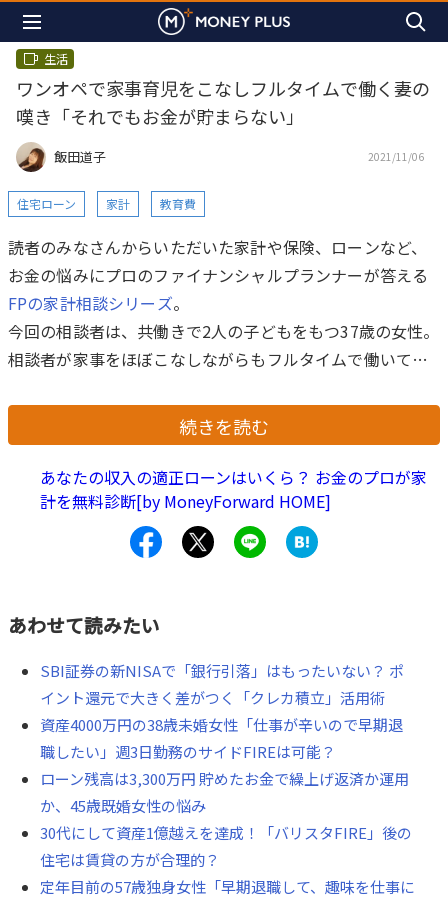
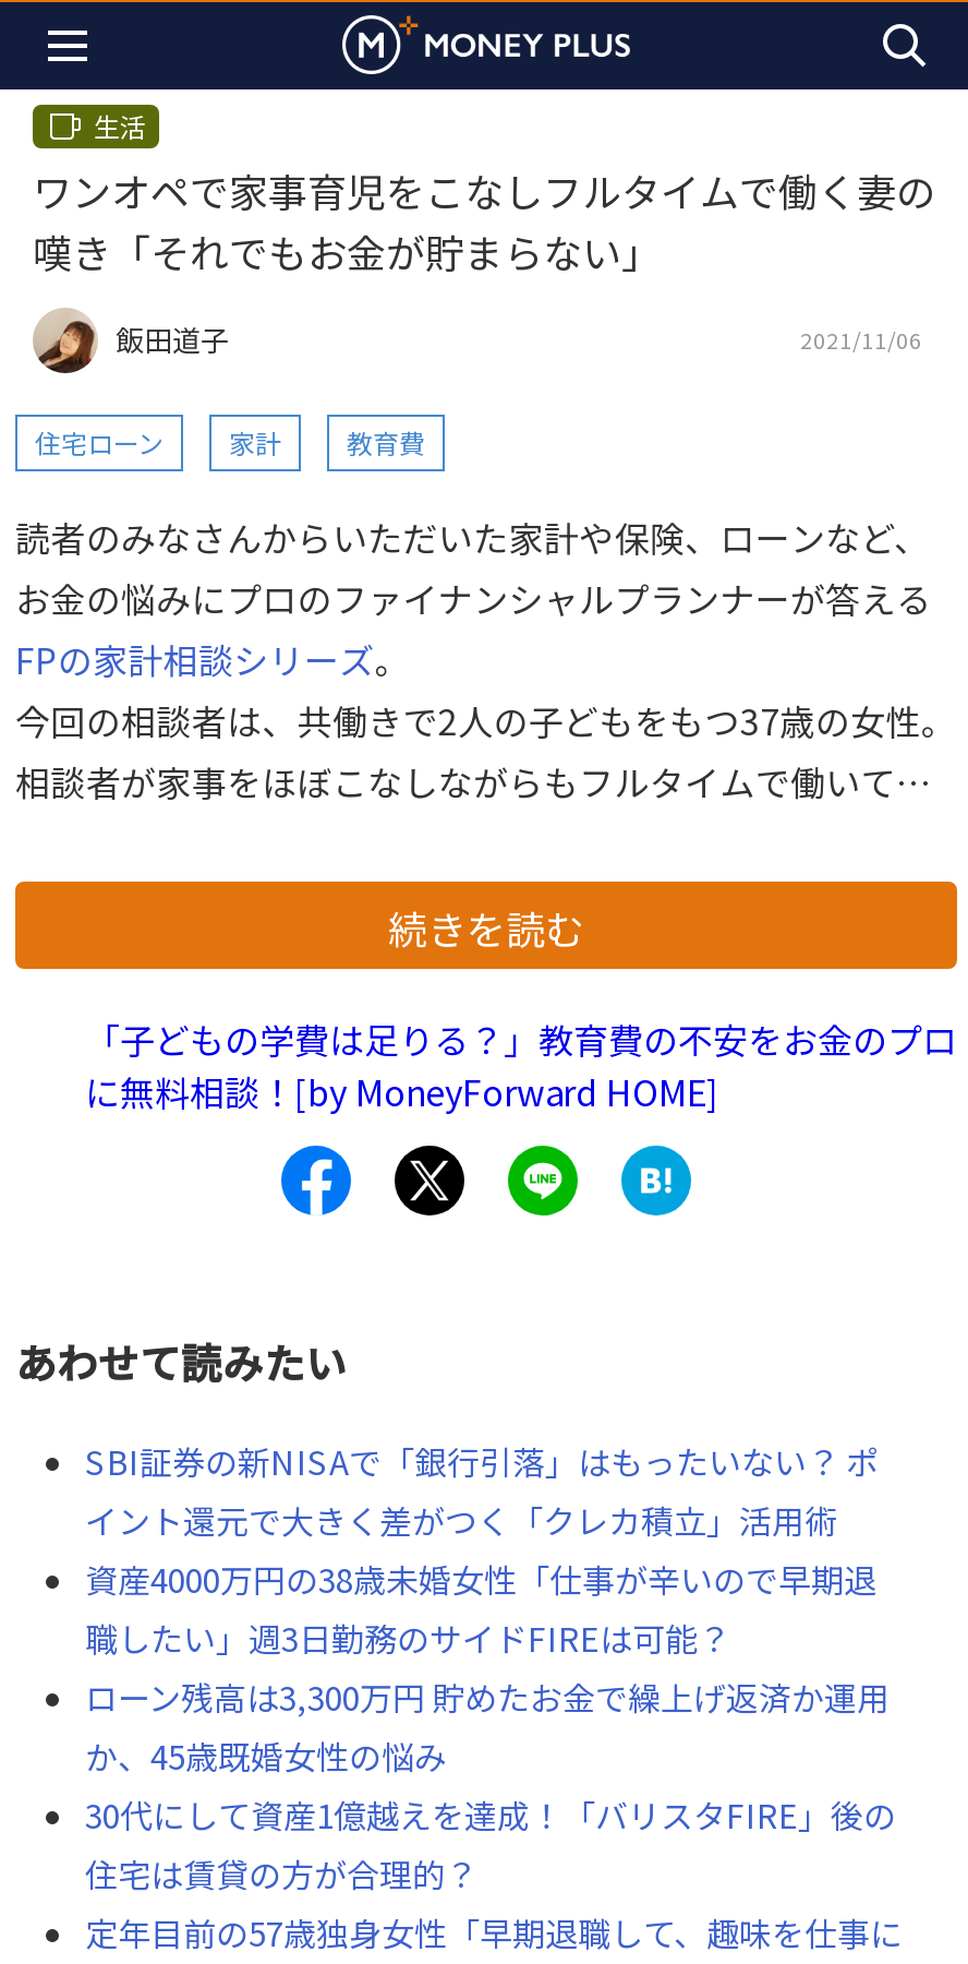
- あなたの収入の適正ローンはいくら？ お金のプロが家
- 計を無料診断[by MoneyForward HOME]
+ 「子どもの学費は足りる？」教育費の不安をお金のプロ
+ に無料相談！[by MoneyForward HOME]
